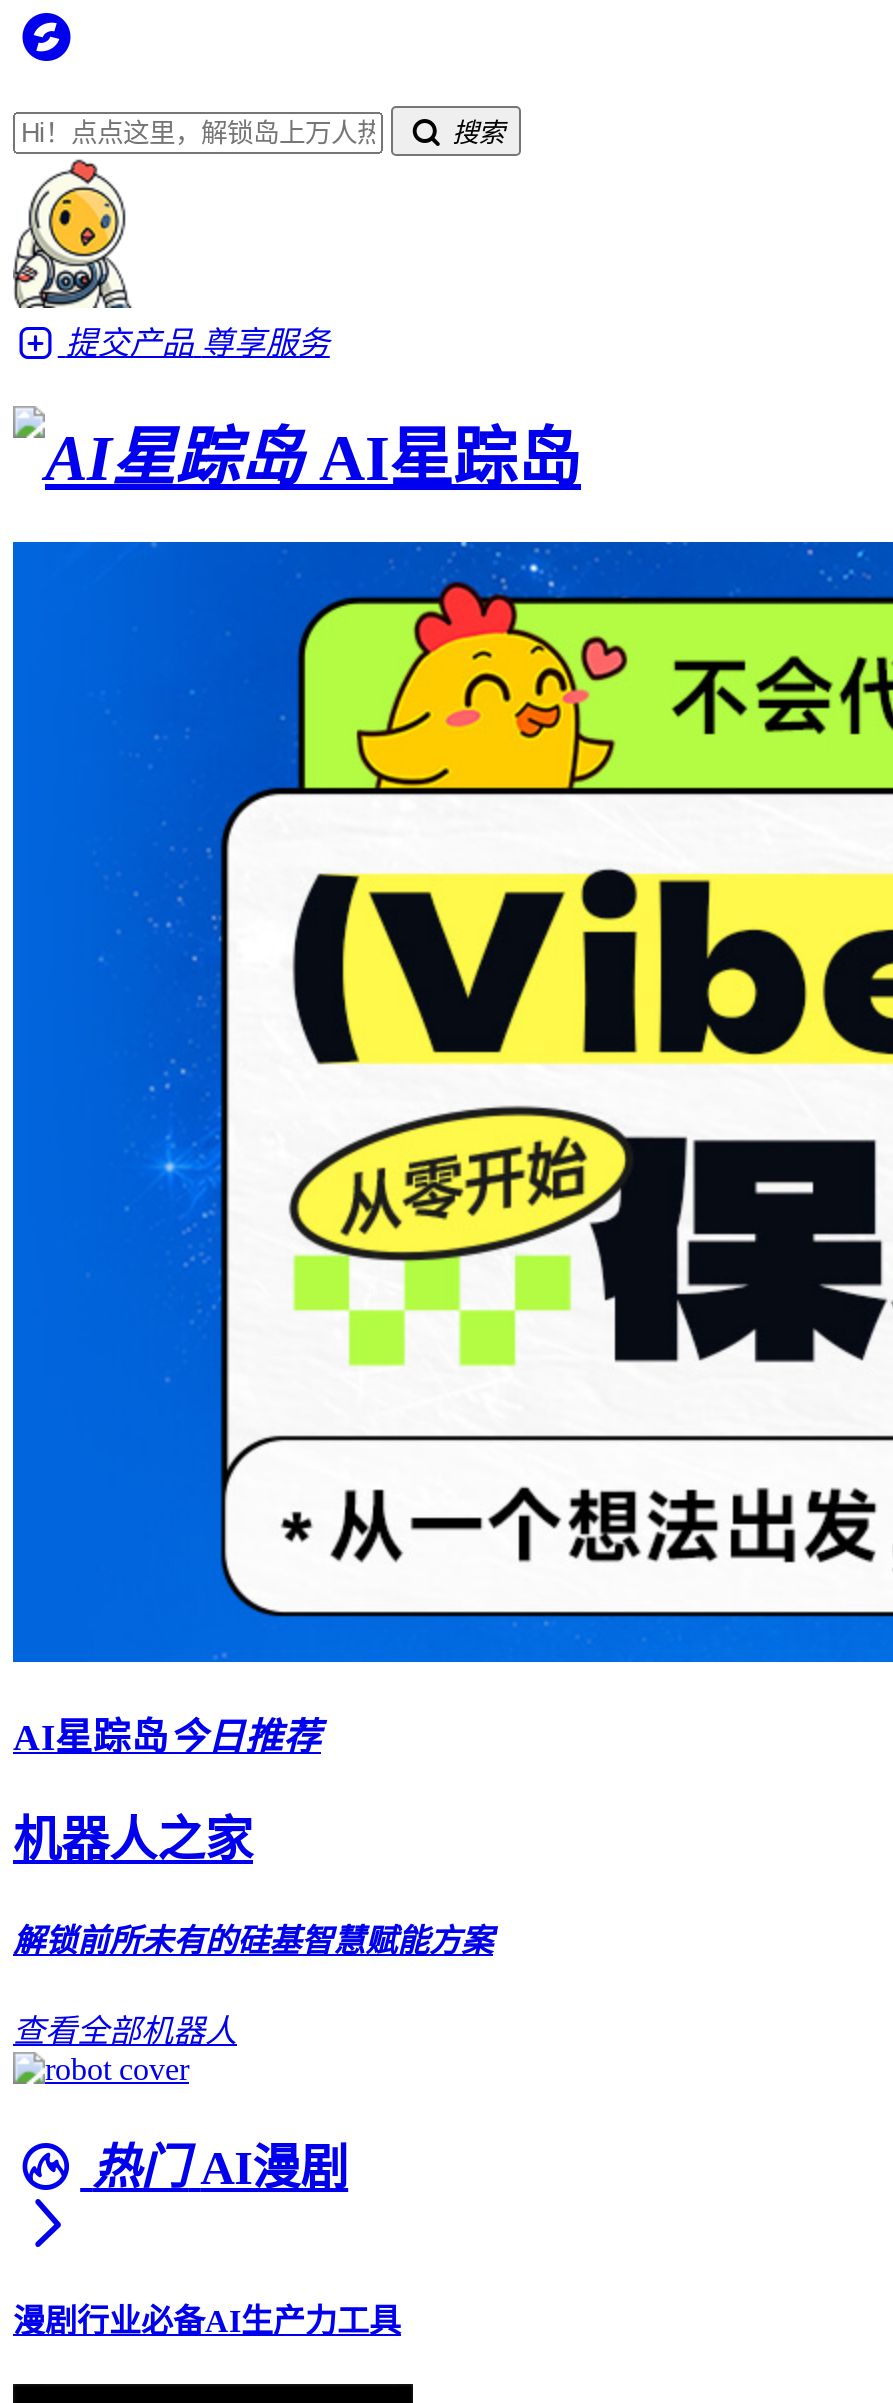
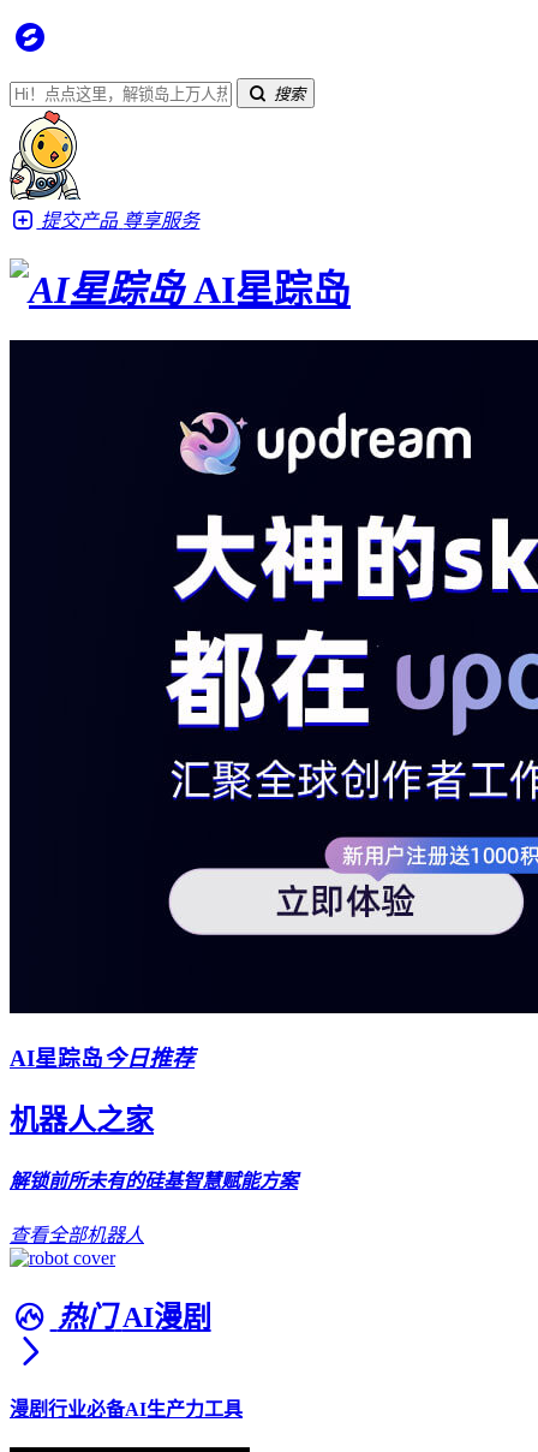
- [image]
+ [image]
